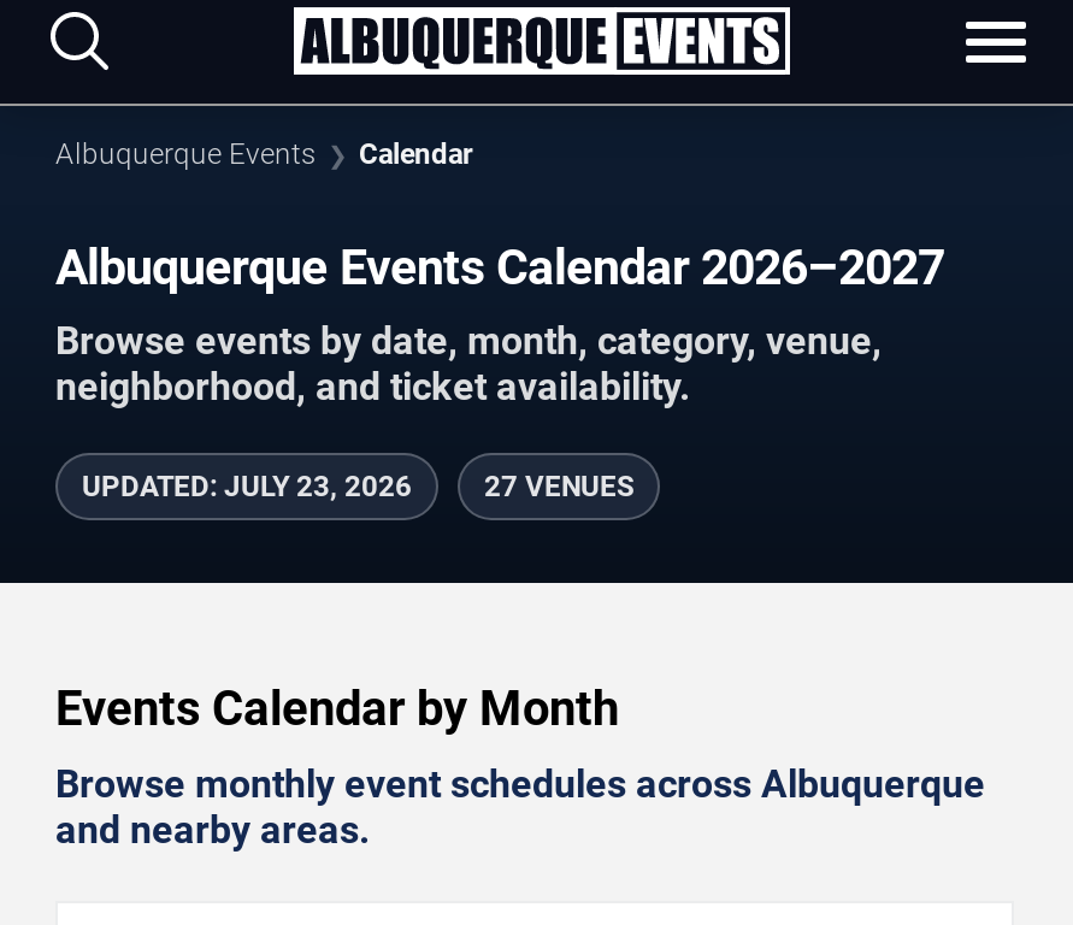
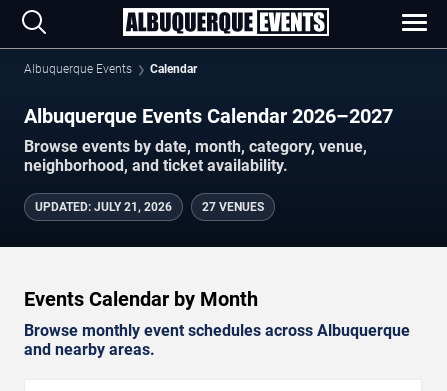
- UPDATED: JULY 23, 2026
+ UPDATED: JULY 21, 2026
